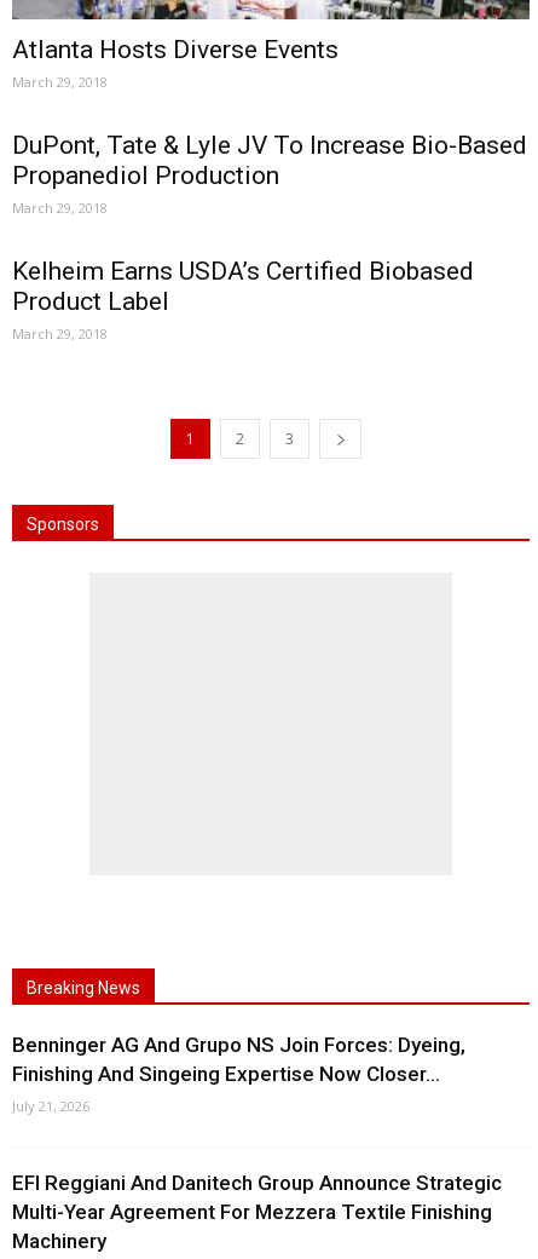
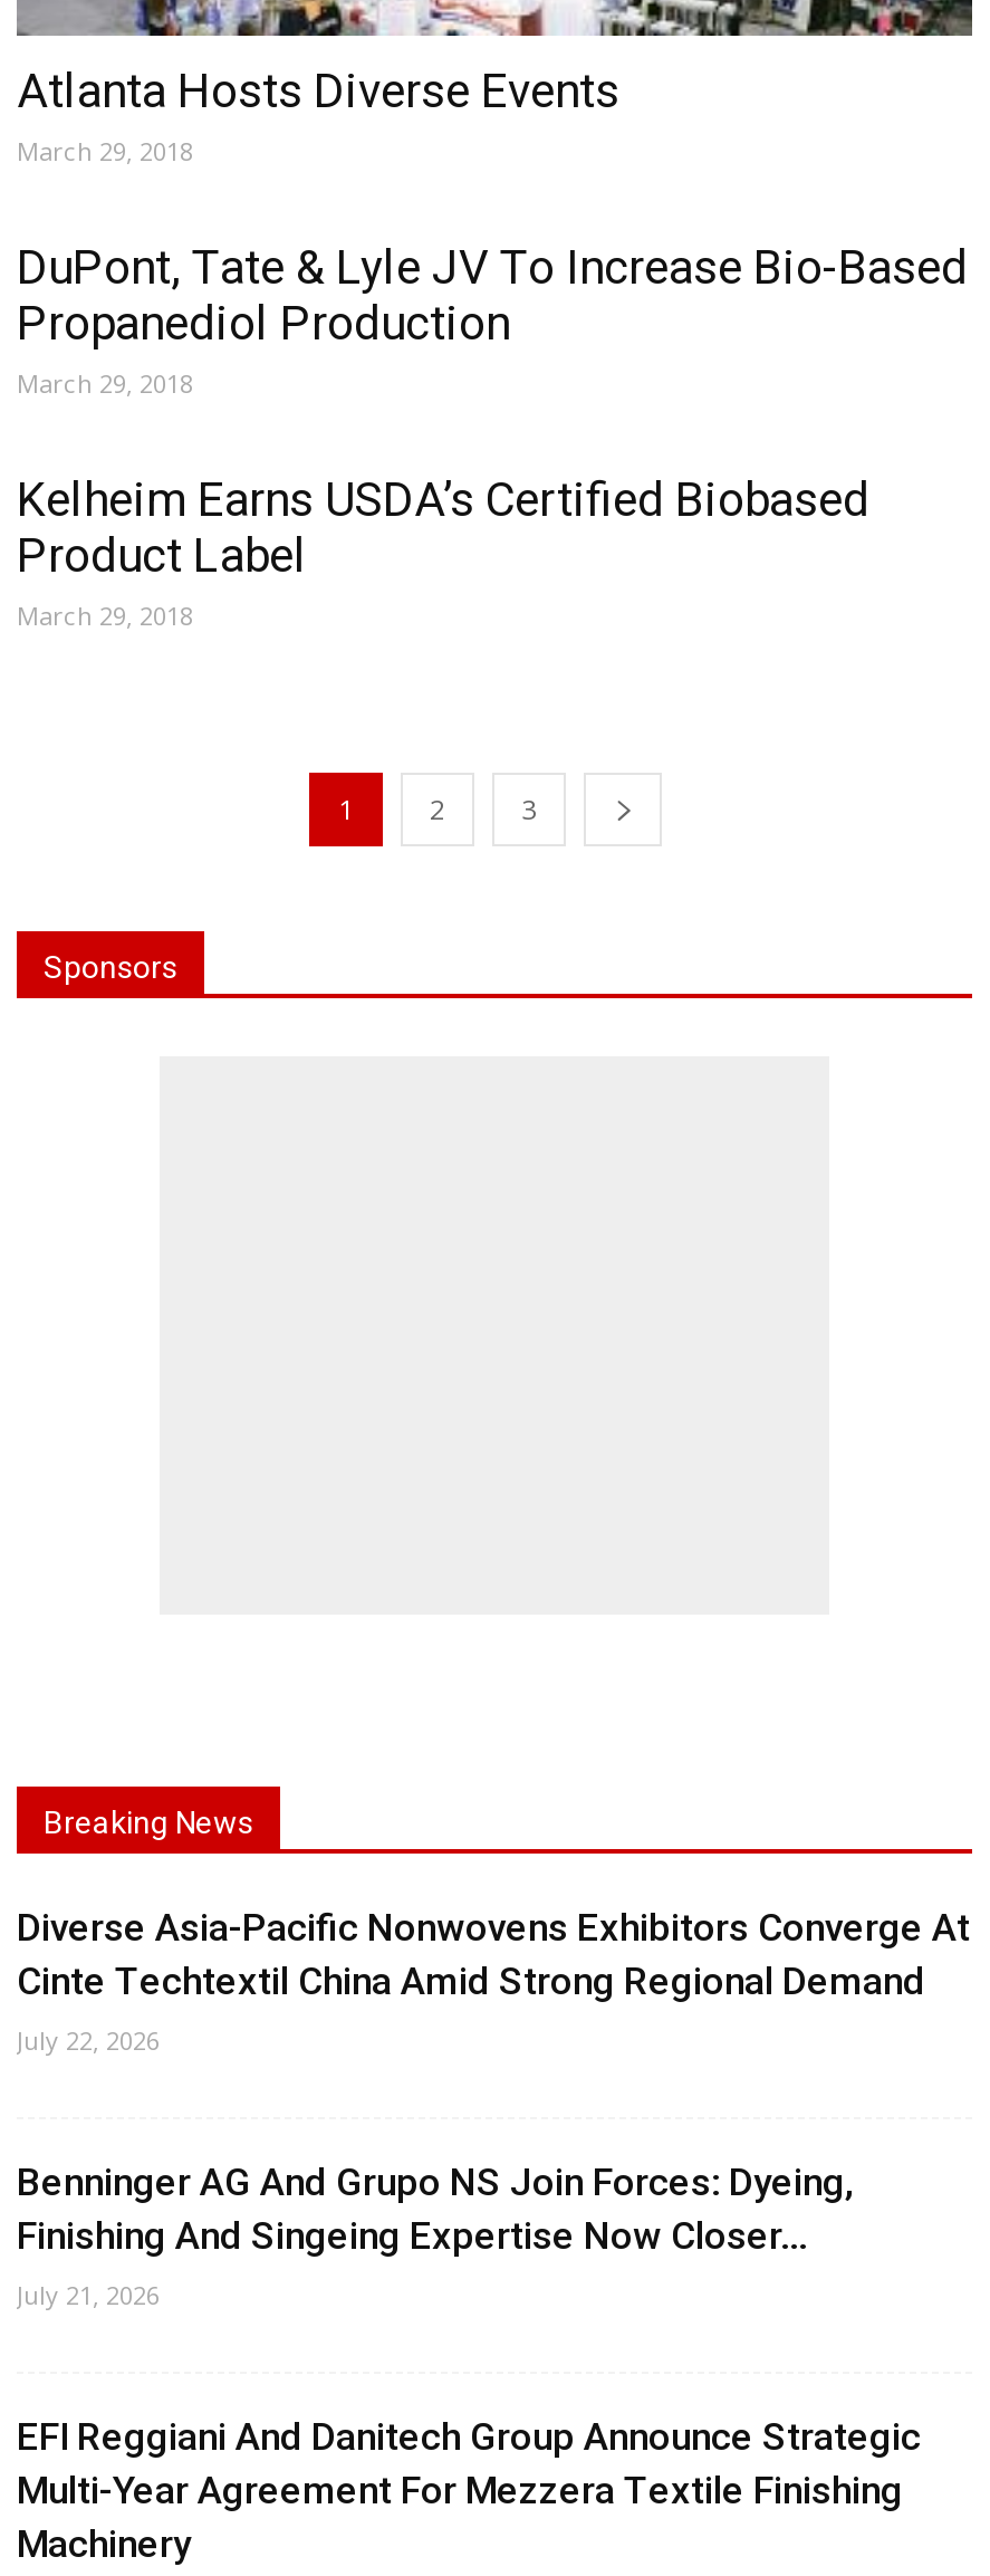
+ Diverse Asia-Pacific Nonwovens Exhibitors Converge At
+ Cinte Techtextil China Amid Strong Regional Demand
+ July 22, 2026
